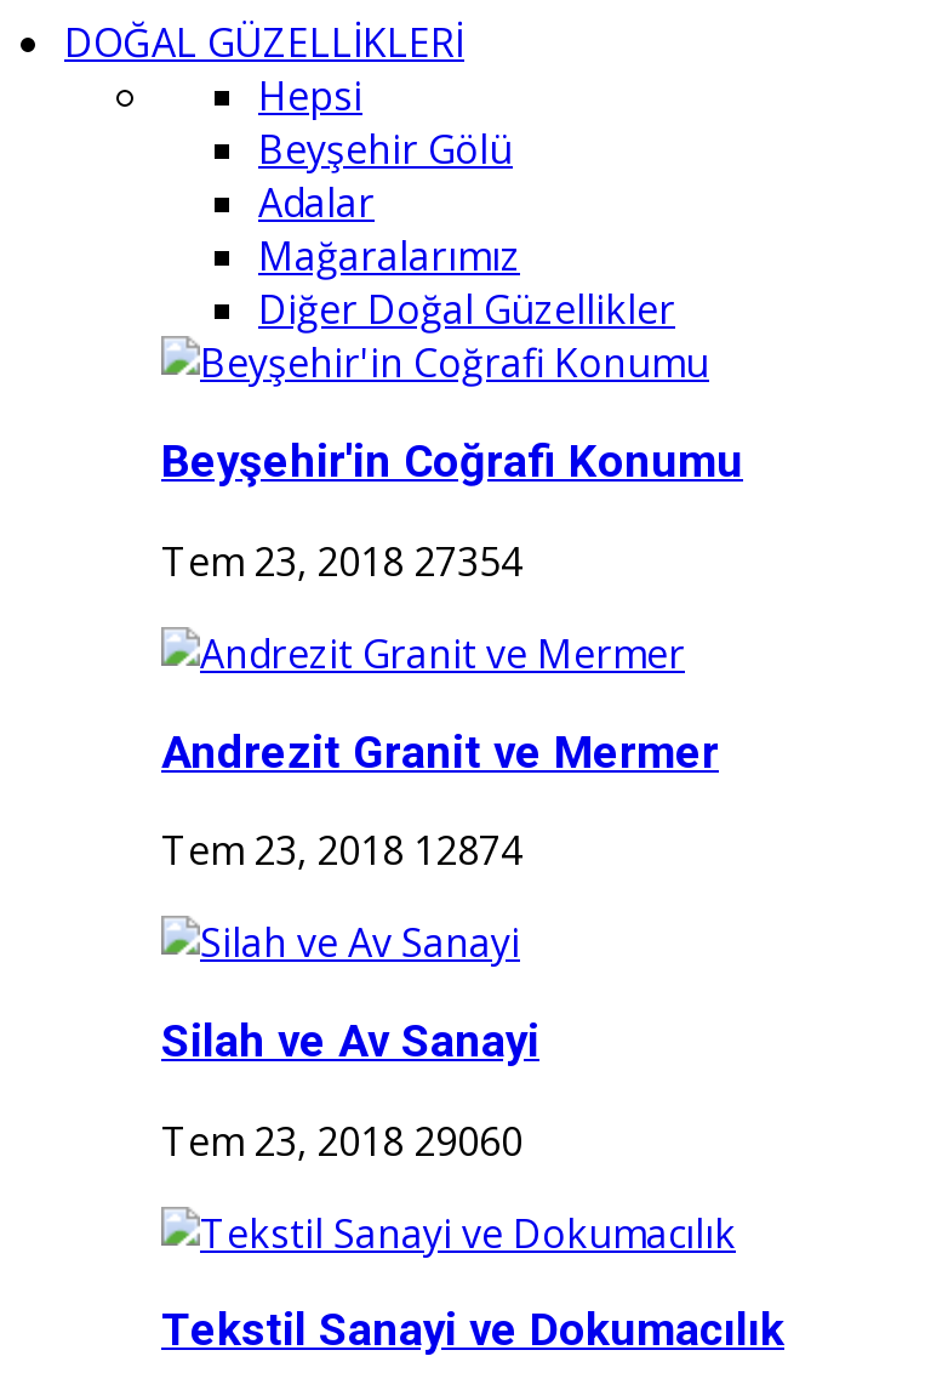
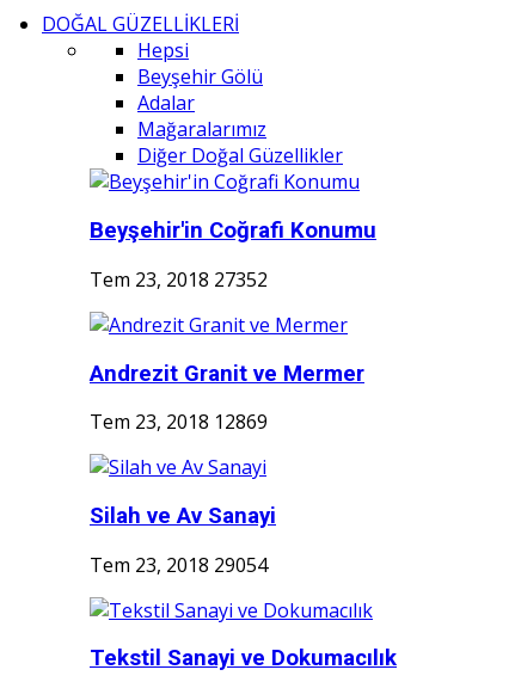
- Tem 23, 2018 27354
+ Tem 23, 2018 27352

- Tem 23, 2018 12874
+ Tem 23, 2018 12869

- Tem 23, 2018 29060
+ Tem 23, 2018 29054
